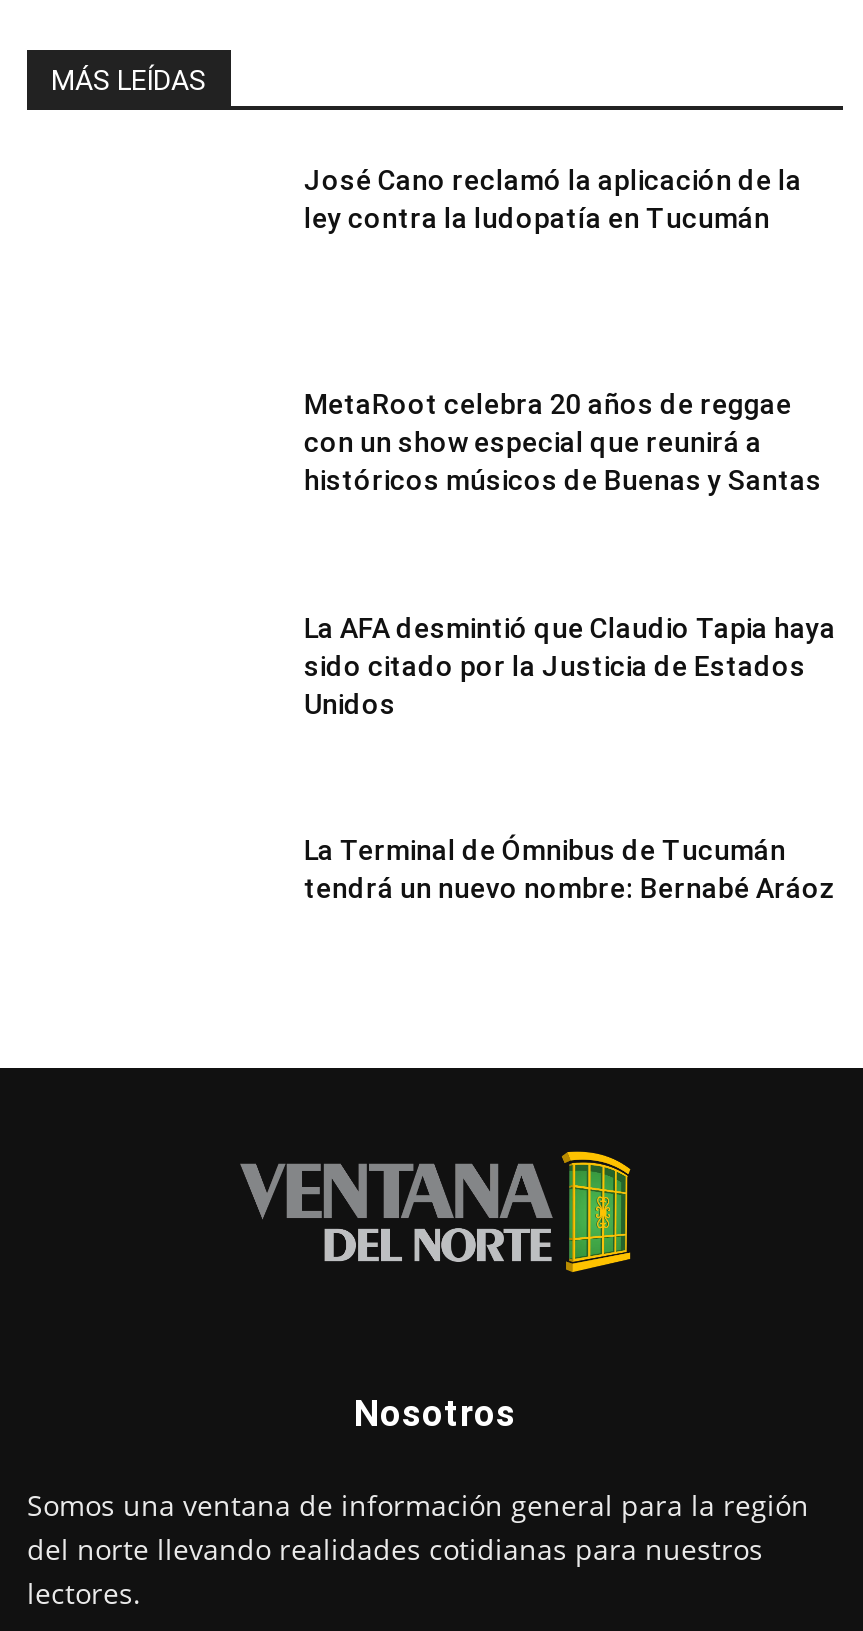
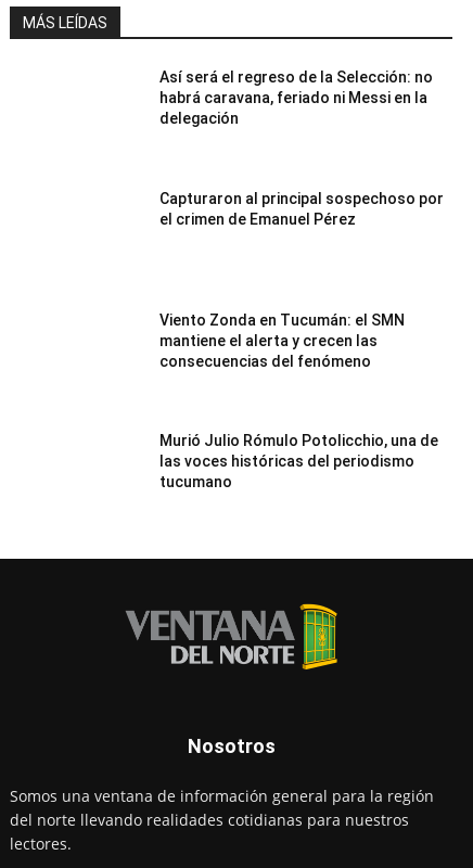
- José Cano reclamó la aplicación de la
- ley contra la ludopatía en Tucumán
+ Así será el regreso de la Selección: no
+ habrá caravana, feriado ni Messi en la
+ delegación

- MetaRoot celebra 20 años de reggae
- con un show especial que reunirá a
- históricos músicos de Buenas y Santas
+ Capturaron al principal sospechoso por
+ el crimen de Emanuel Pérez

- La AFA desmintió que Claudio Tapia haya
- sido citado por la Justicia de Estados
- Unidos
+ Viento Zonda en Tucumán: el SMN
+ mantiene el alerta y crecen las
+ consecuencias del fenómeno

- La Terminal de Ómnibus de Tucumán
- tendrá un nuevo nombre: Bernabé Aráoz
+ Murió Julio Rómulo Potolicchio, una de
+ las voces históricas del periodismo
+ tucumano
